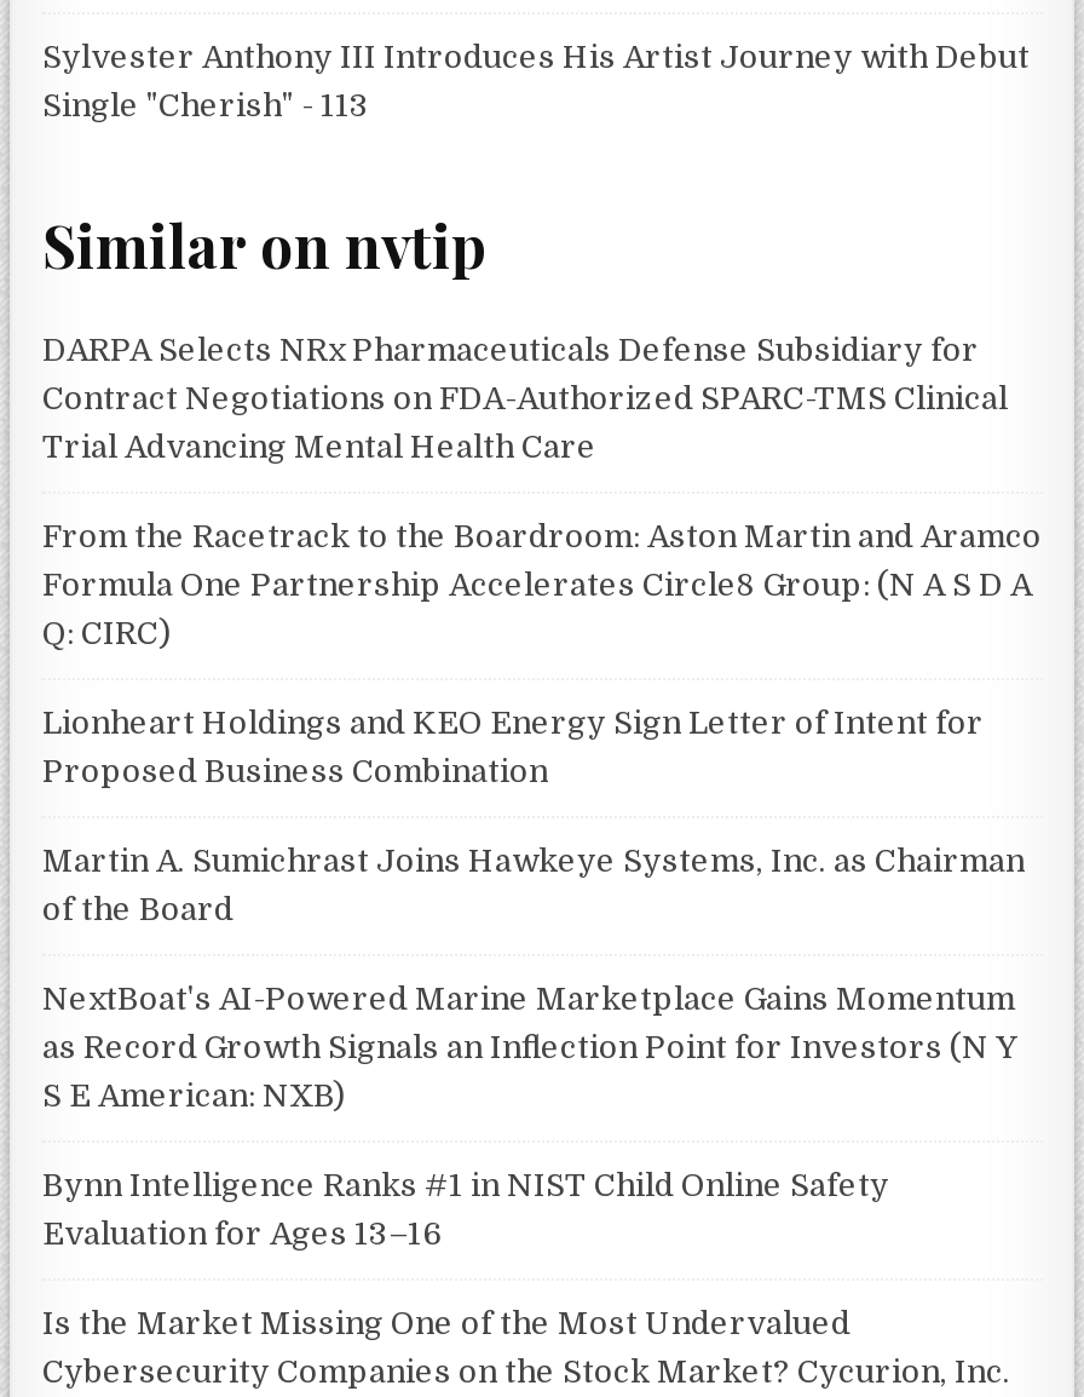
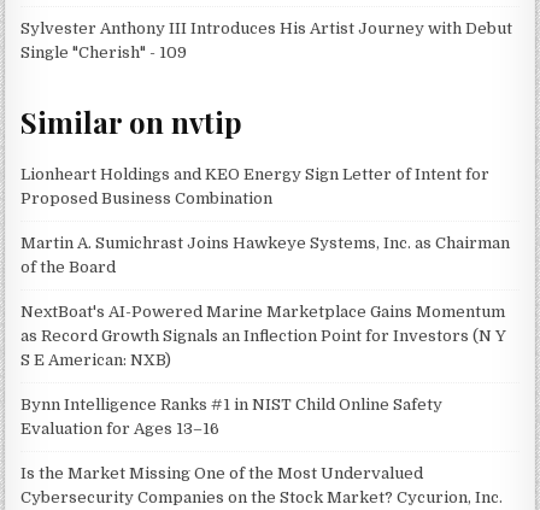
- Single "Cherish" - 113
+ Single "Cherish" - 109

- DARPA Selects NRx Pharmaceuticals Defense Subsidiary for
- Contract Negotiations on FDA-Authorized SPARC-TMS Clinical
- Trial Advancing Mental Health Care
- From the Racetrack to the Boardroom: Aston Martin and Aramco
- Formula One Partnership Accelerates Circle8 Group: (N A S D A
- Q: CIRC)
